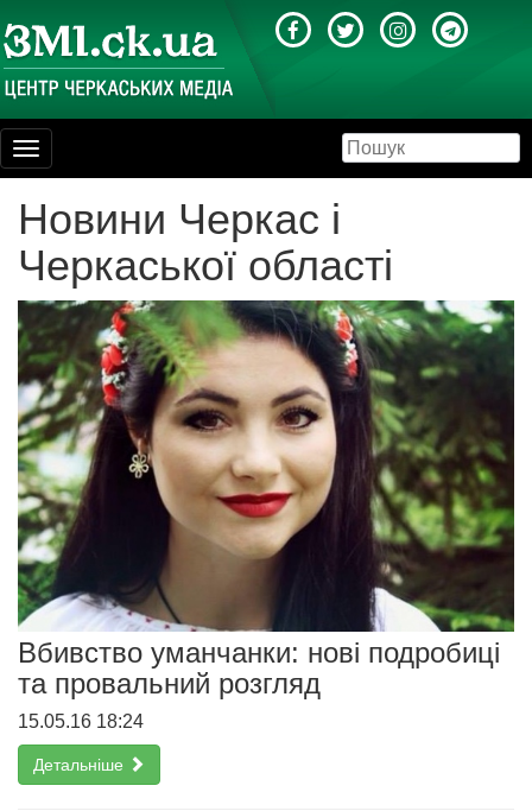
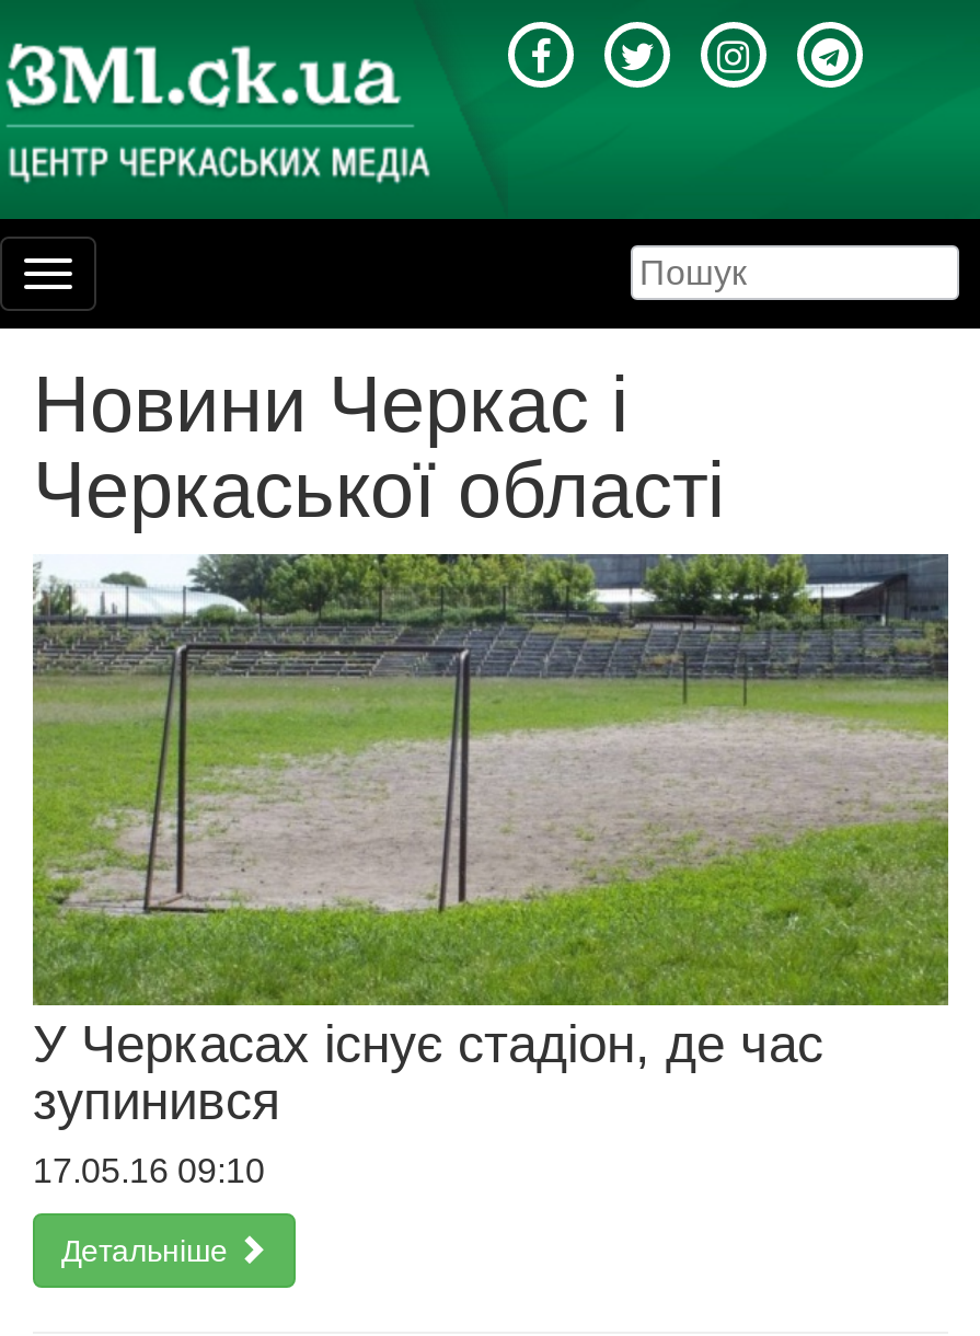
- [image]
- Вбивство уманчанки: нові подробиці
- та провальний розгляд
- 15.05.16 18:24
+ [image]
+ У Черкасах існує стадіон, де час
+ зупинився
+ 17.05.16 09:10
